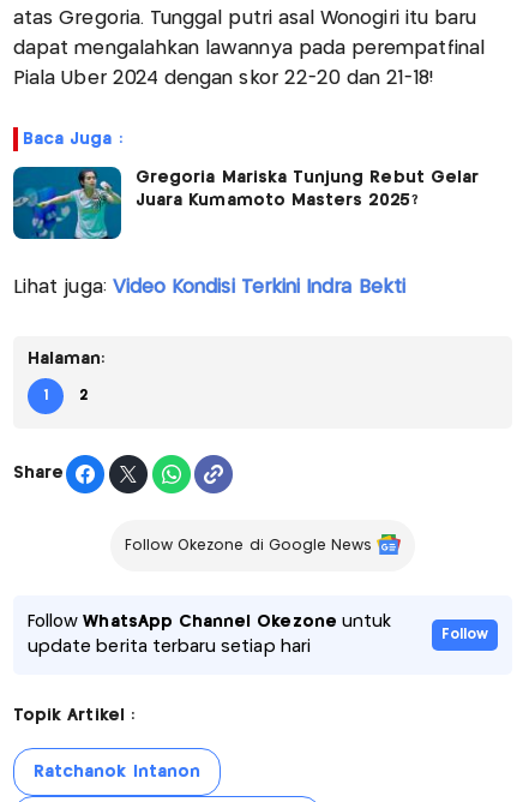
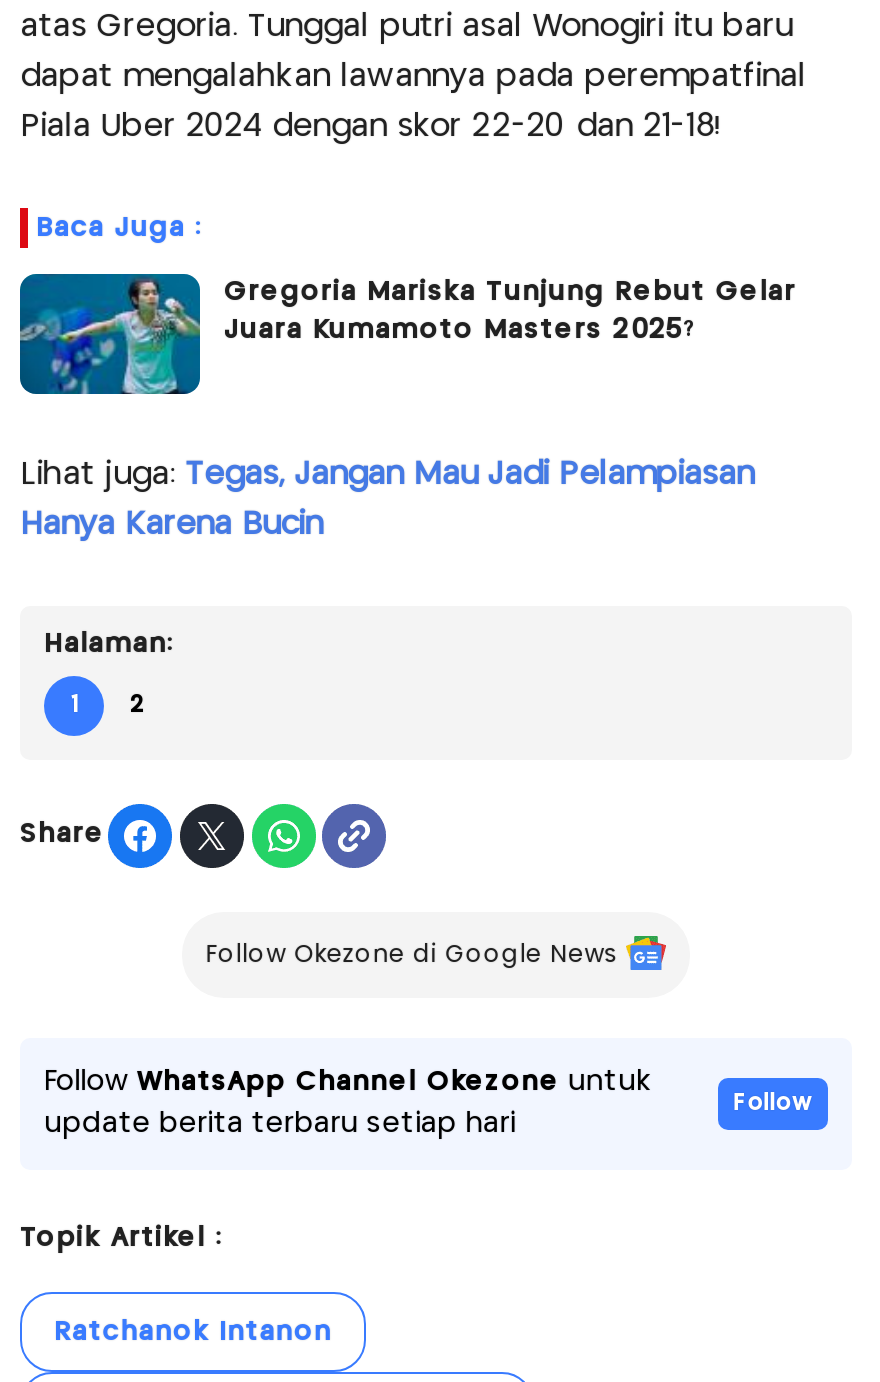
- Lihat juga: Video Kondisi Terkini Indra Bekti
+ Lihat juga: Tegas, Jangan Mau Jadi Pelampiasan
+ Hanya Karena Bucin
